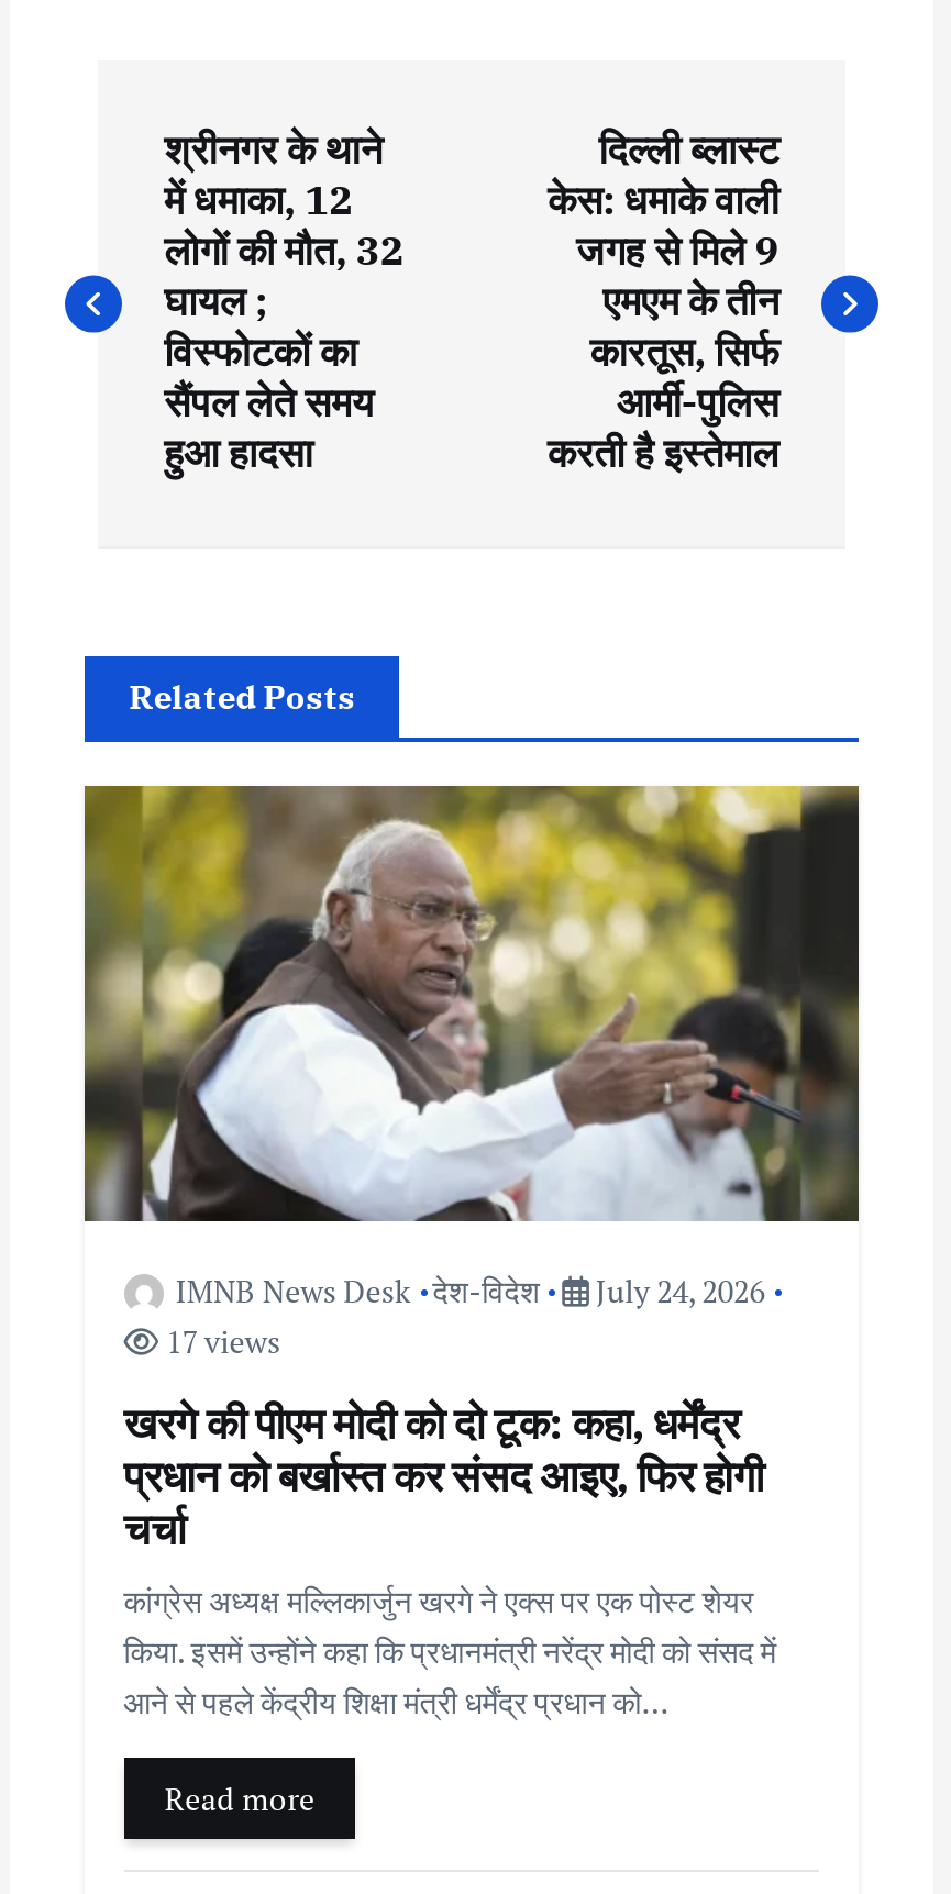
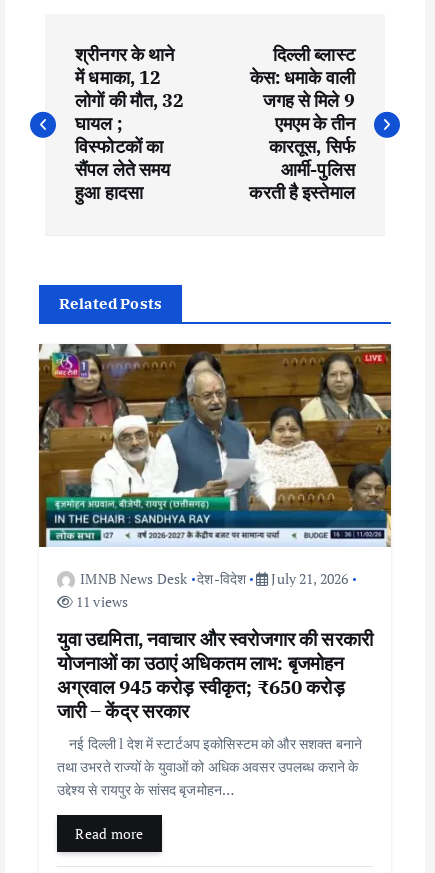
- [image]
- July 24, 2026
- 17 views
+ [image]
+ July 21, 2026
+ 11 views

- खरगे की पीएम मोदी को दो टूक: कहा, धर्मेंद्र
- प्रधान को बर्खास्त कर संसद आइए, फिर होगी
- चर्चा
- कांग्रेस अध्यक्ष मल्लिकार्जुन खरगे ने एक्स पर एक पोस्ट शेयर
- किया. इसमें उन्होंने कहा कि प्रधानमंत्री नरेंद्र मोदी को संसद में
- आने से पहले केंद्रीय शिक्षा मंत्री धर्मेंद्र प्रधान को…
+ युवा उद्यमिता, नवाचार और स्वरोजगार की सरकारी
+ योजनाओं का उठाएं अधिकतम लाभ: बृजमोहन
+ अग्रवाल 945 करोड़ स्वीकृत; ₹650 करोड़
+ जारी – केंद्र सरकार
+ नई दिल्ली l देश में स्टार्टअप इकोसिस्टम को और सशक्त बनाने
+ तथा उभरते राज्यों के युवाओं को अधिक अवसर उपलब्ध कराने के
+ उद्देश्य से रायपुर के सांसद बृजमोहन…
